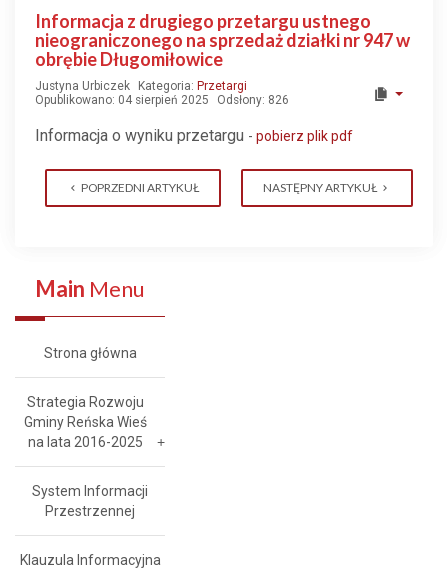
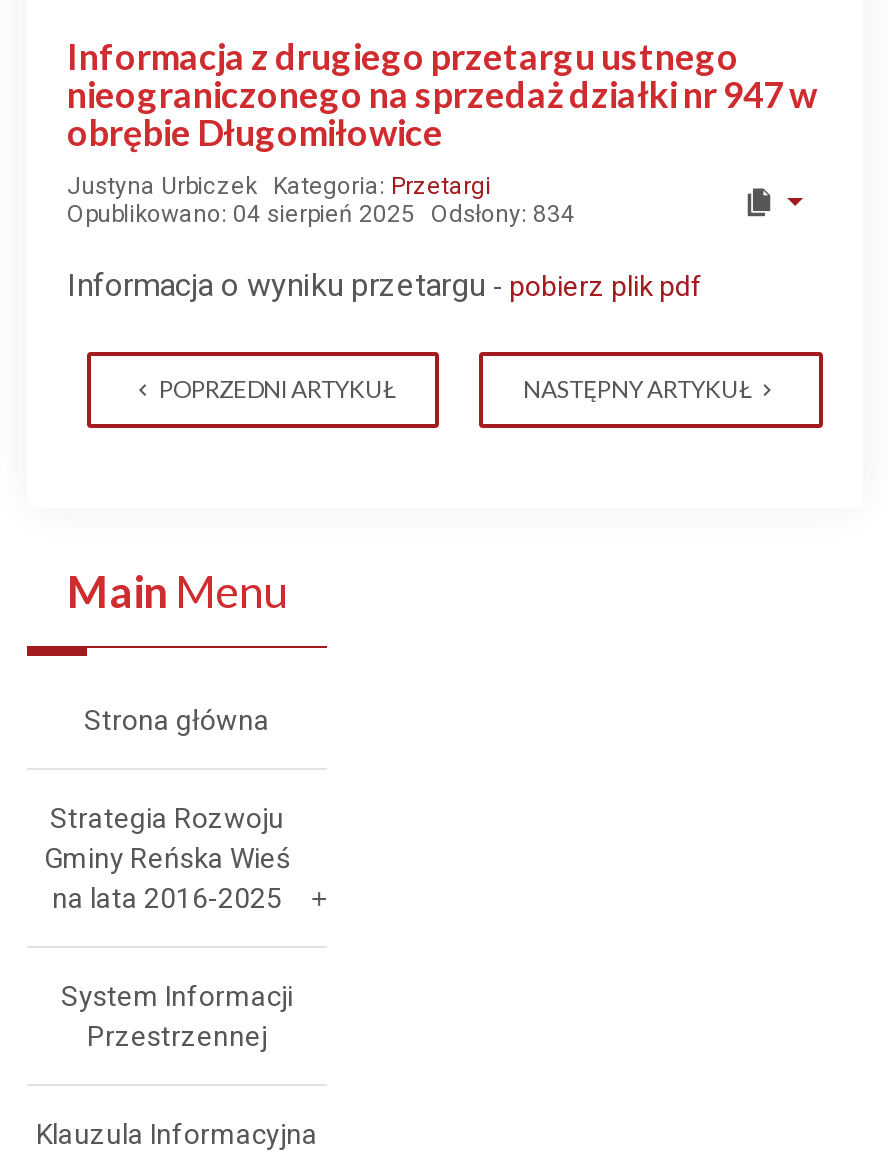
- Opublikowano: 04 sierpień 2025 Odsłony: 826
+ Opublikowano: 04 sierpień 2025 Odsłony: 834
